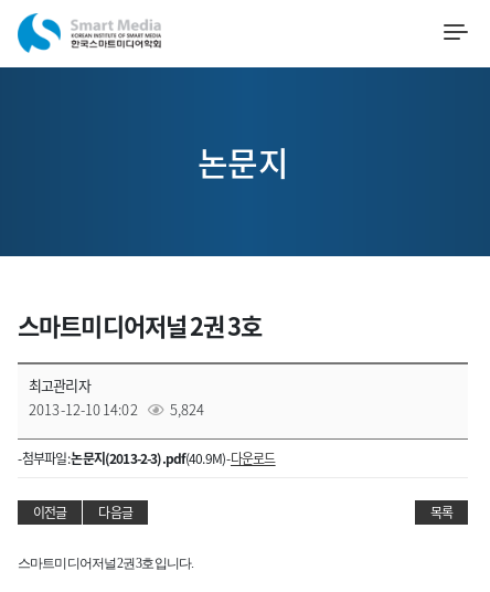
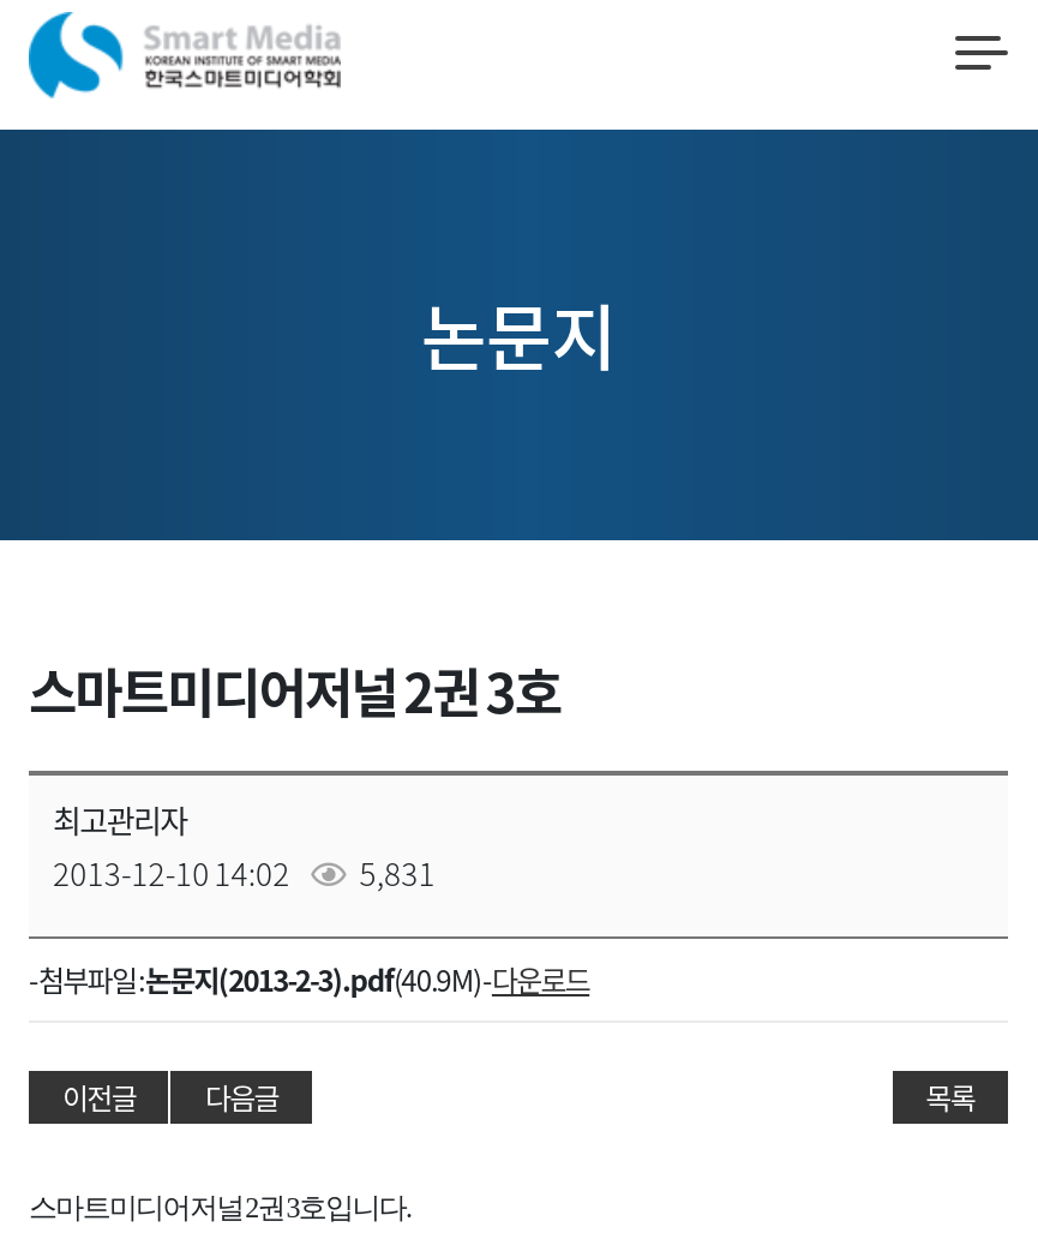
- 2013-12-10 14:02 5,824
+ 2013-12-10 14:02 5,831
